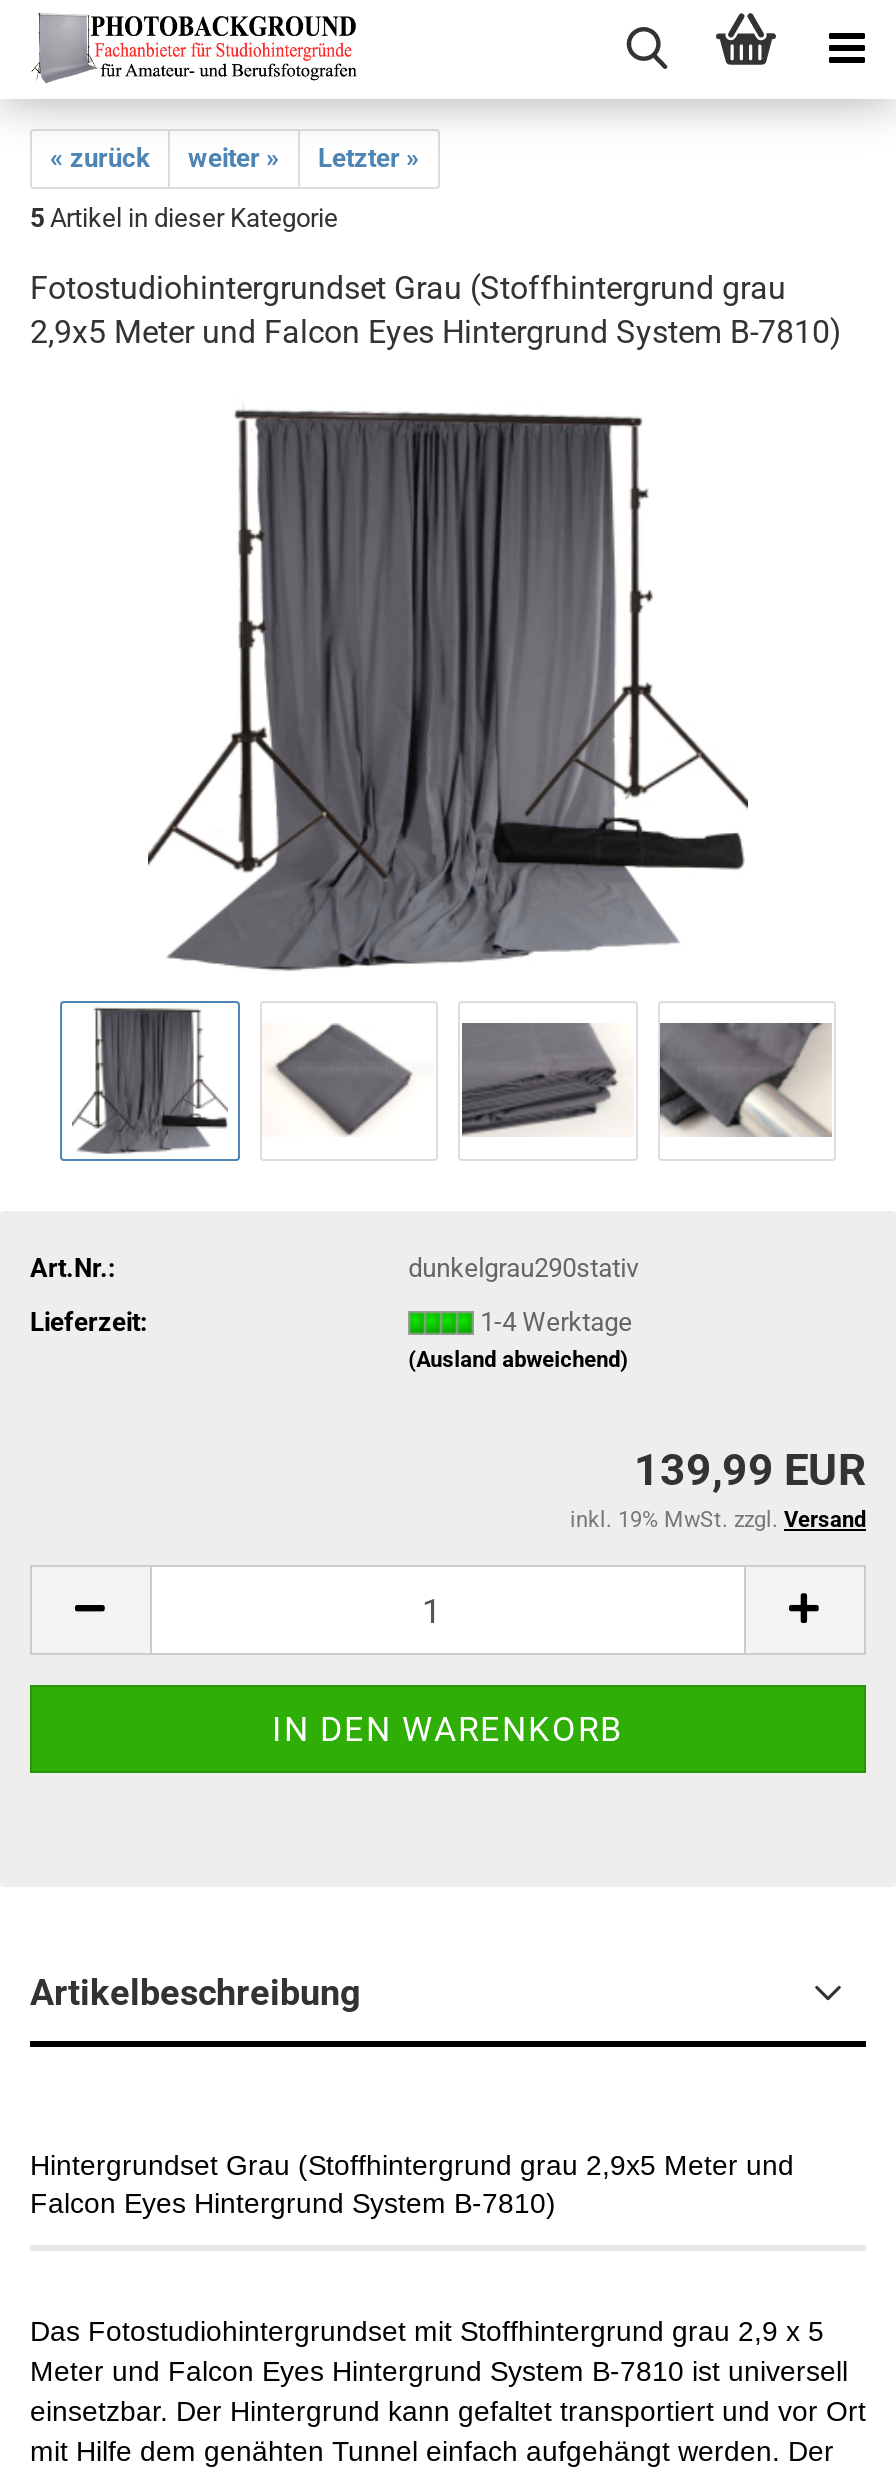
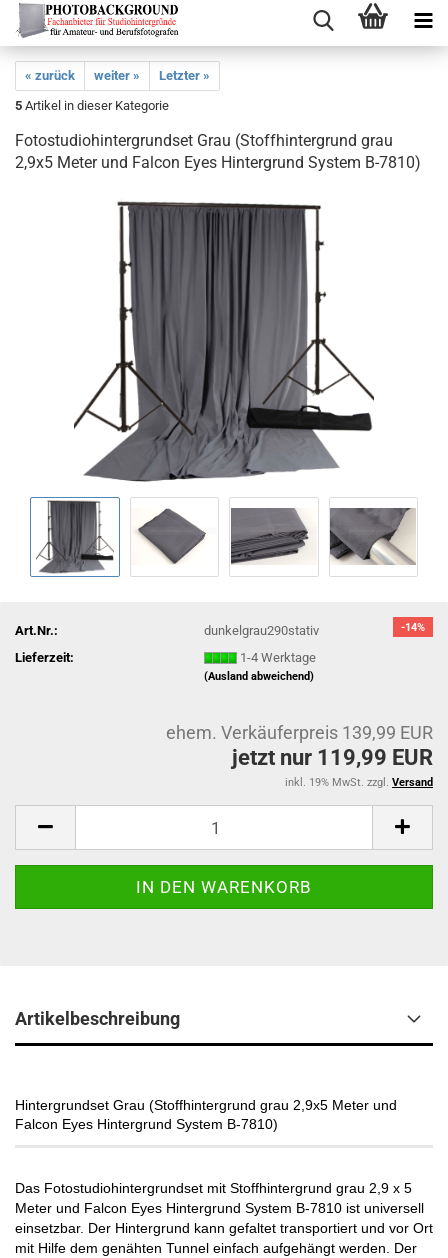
+ -14%

- 139,99 EUR
+ ehem. Verkäuferpreis 139,99 EUR
+ jetzt nur 119,99 EUR
